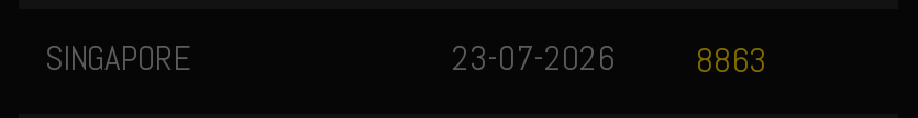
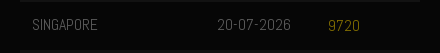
- 23-07-2026
+ 20-07-2026

- 8863
+ 9720
